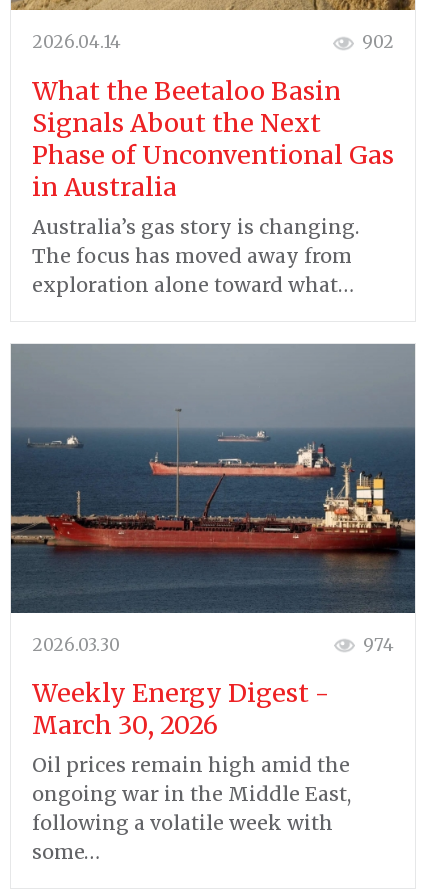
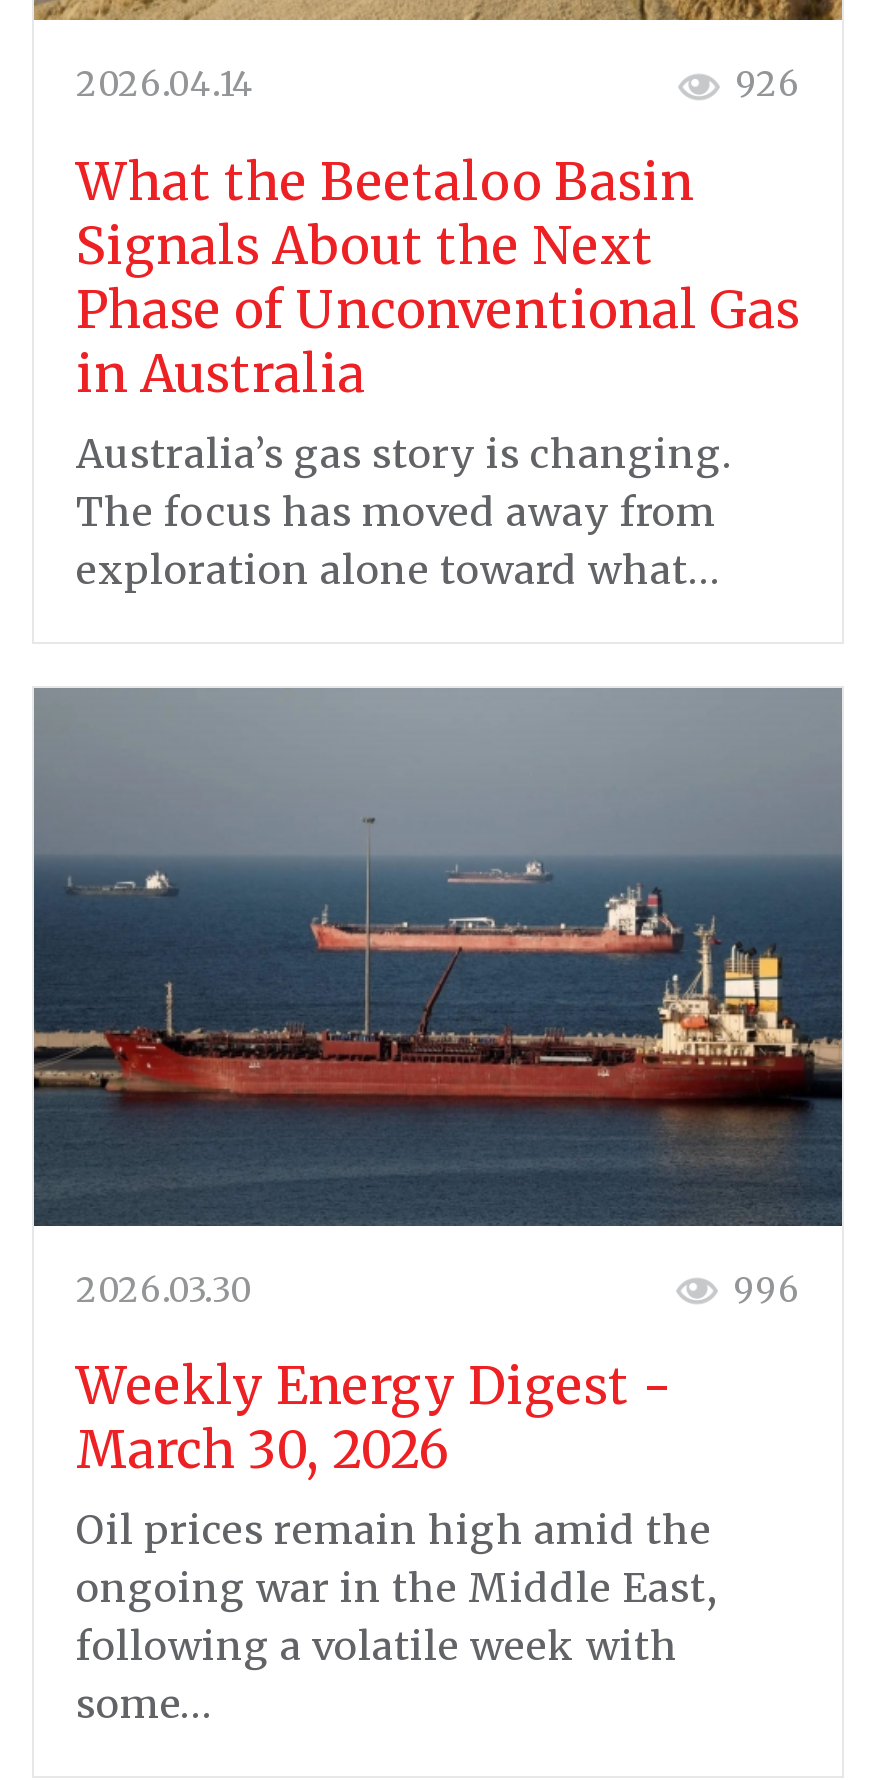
- 902
+ 926

- 974
+ 996
